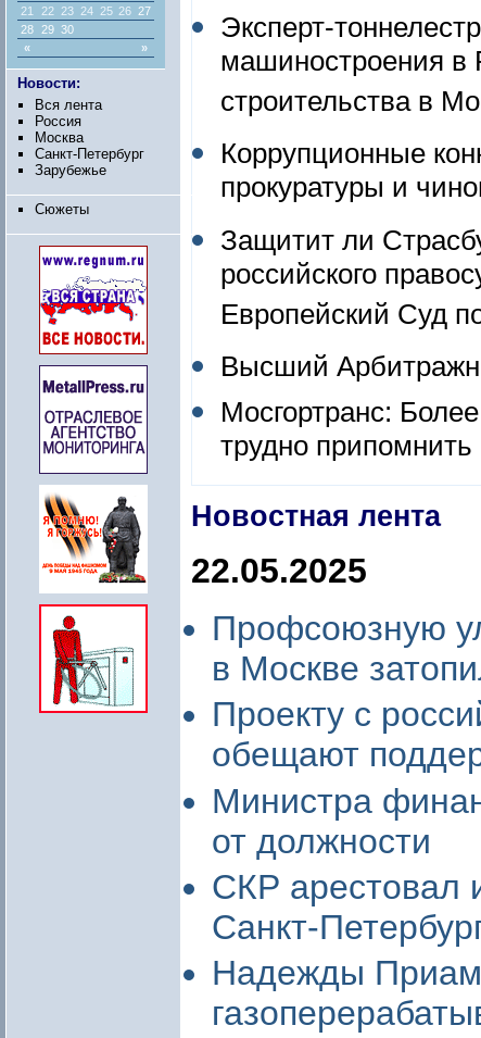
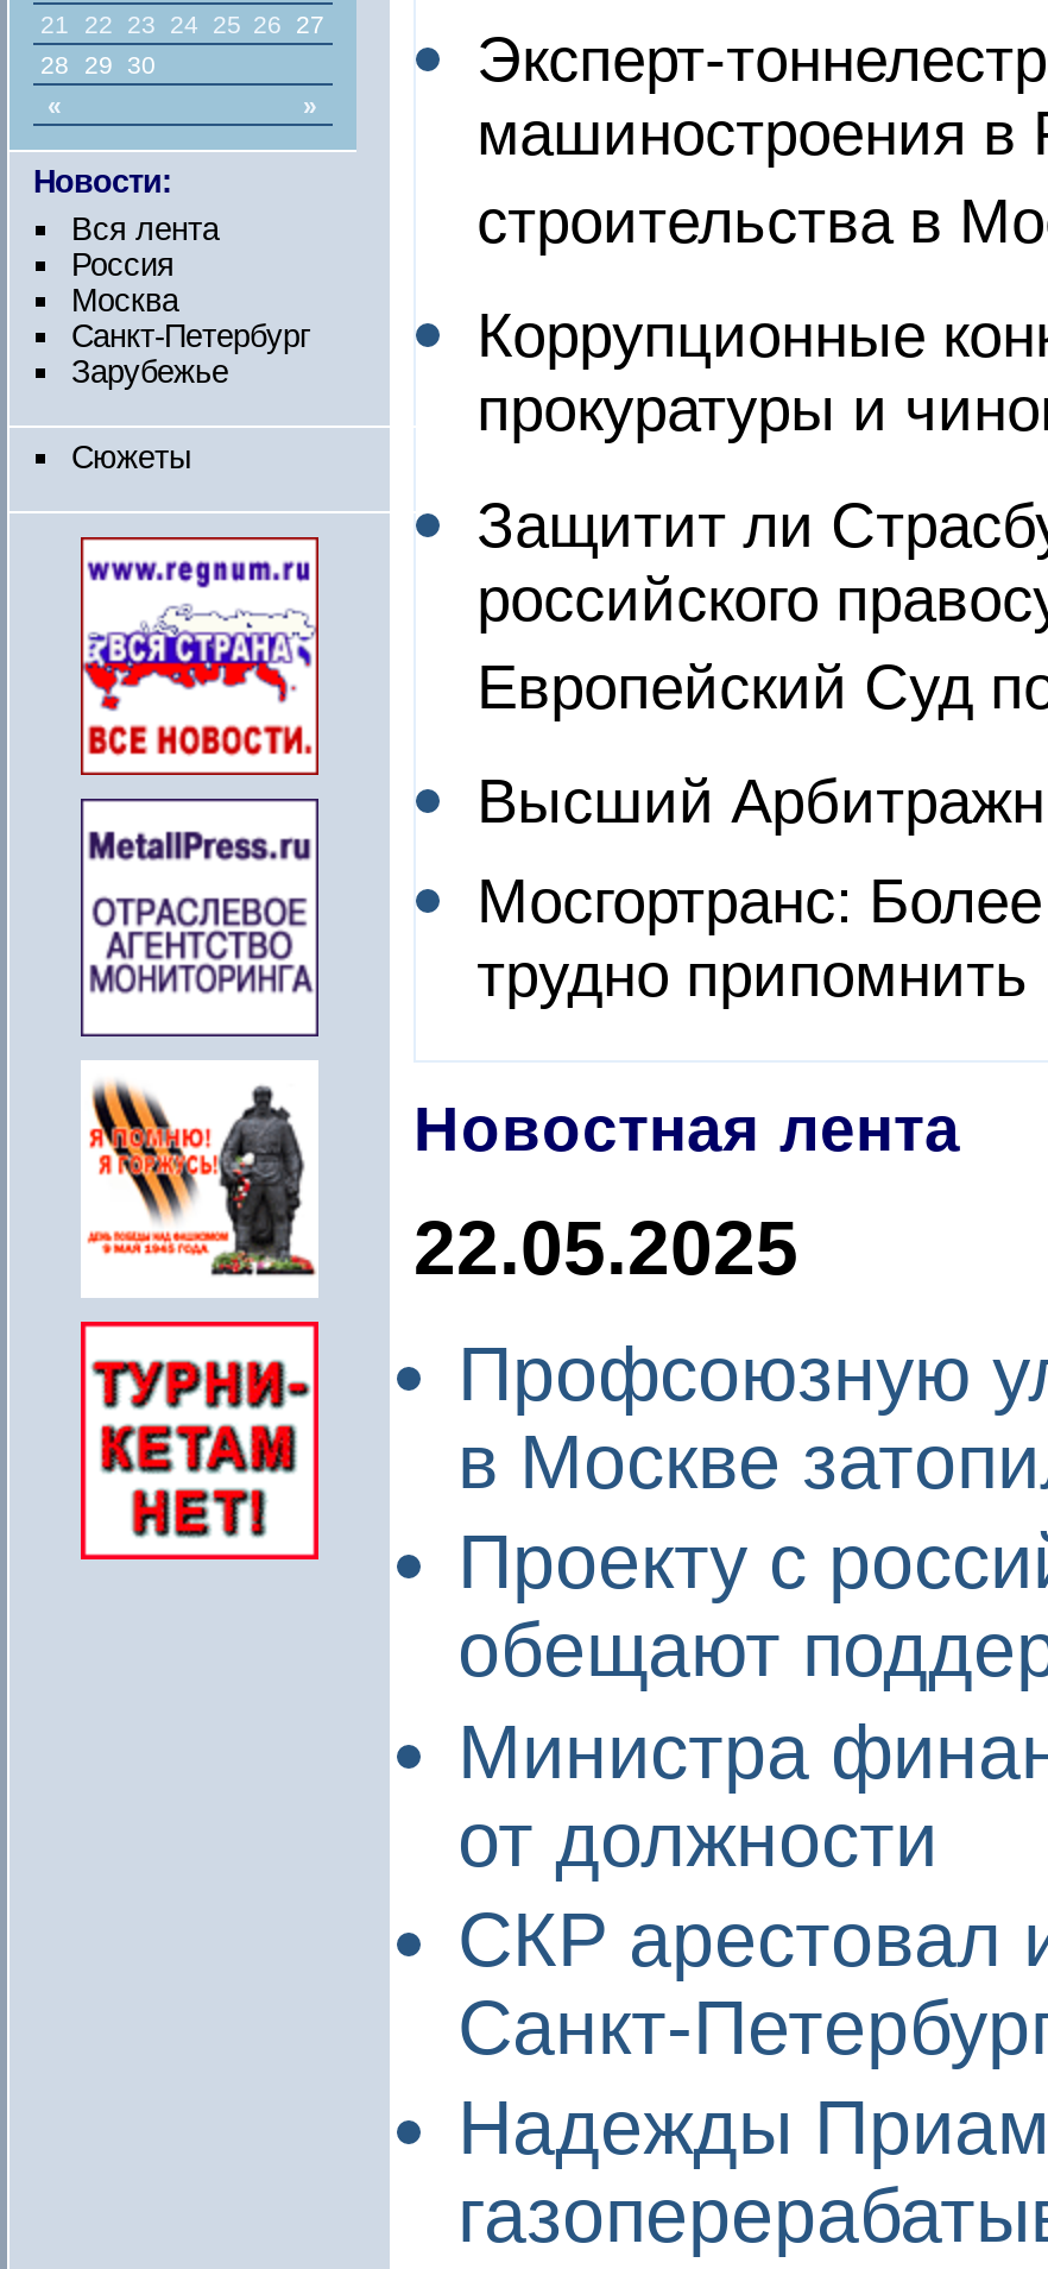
- [image]
+ [image]
